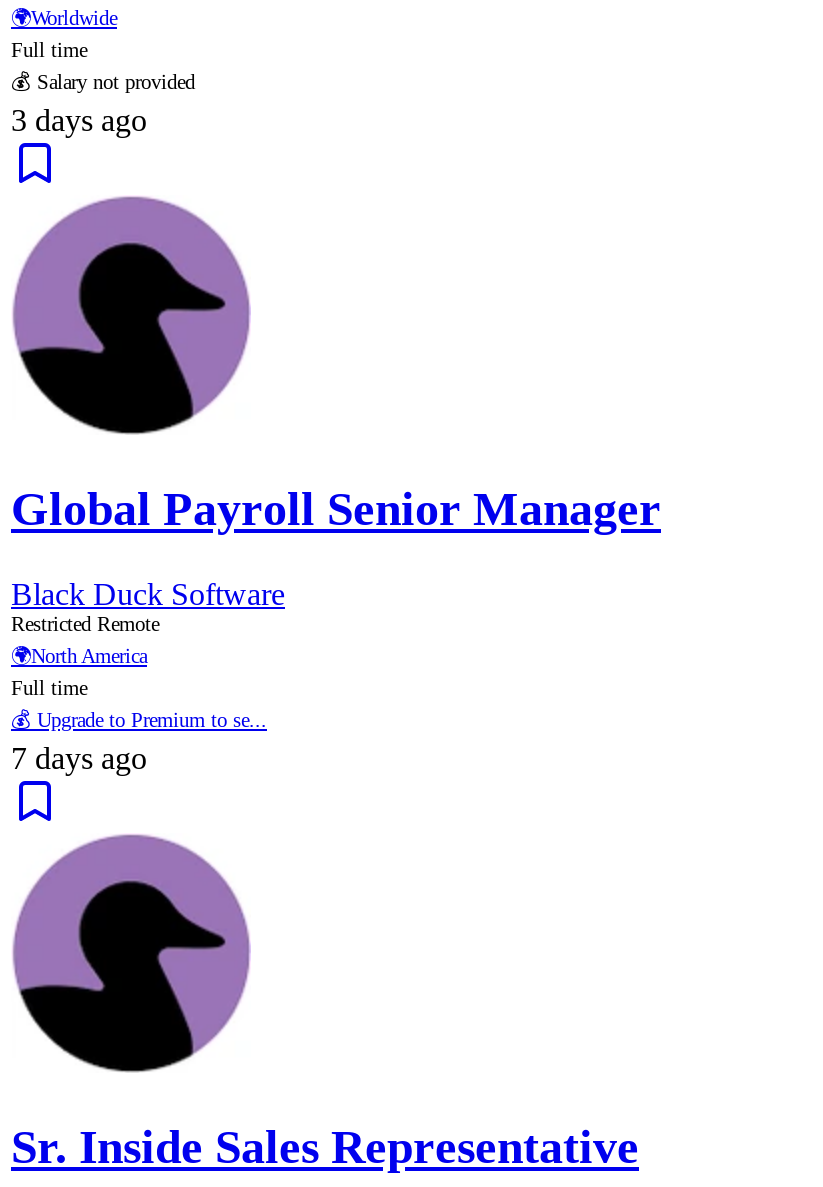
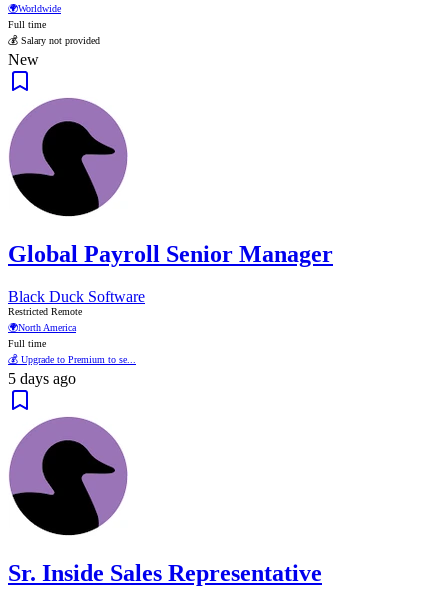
- 3 days ago
+ New

- 7 days ago
+ 5 days ago
